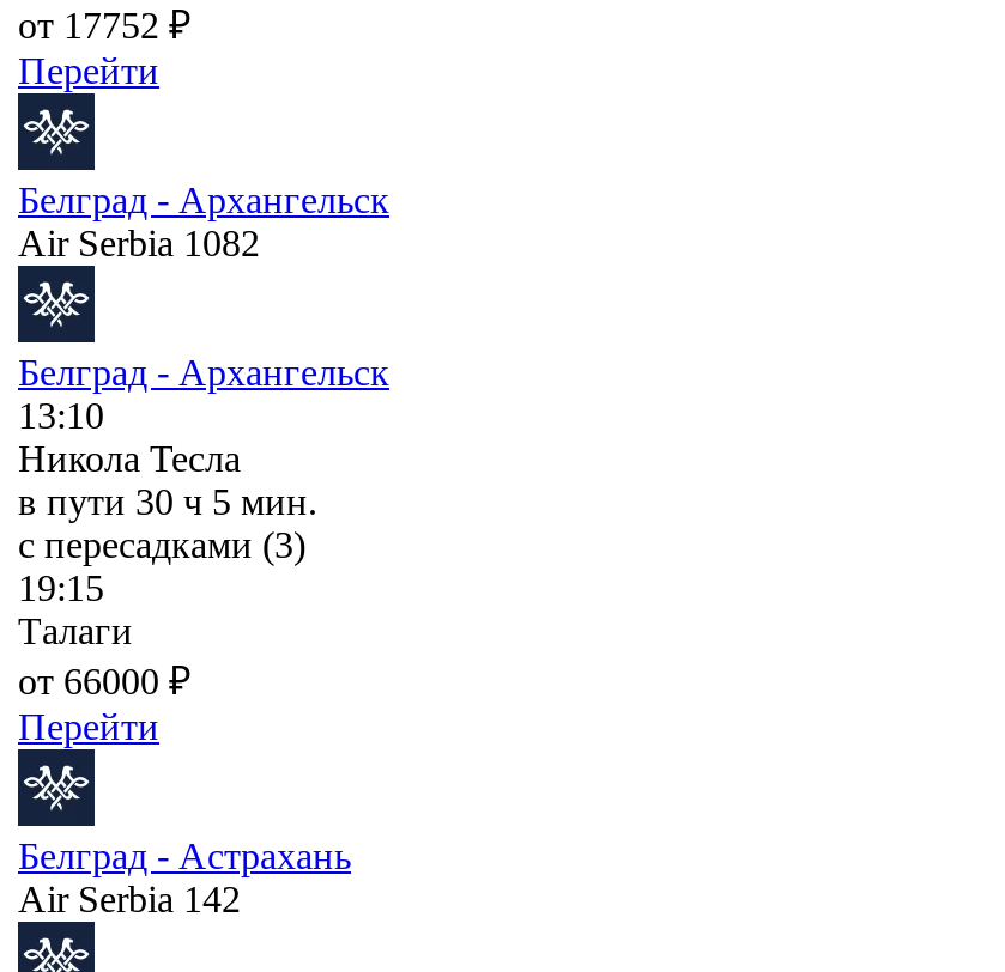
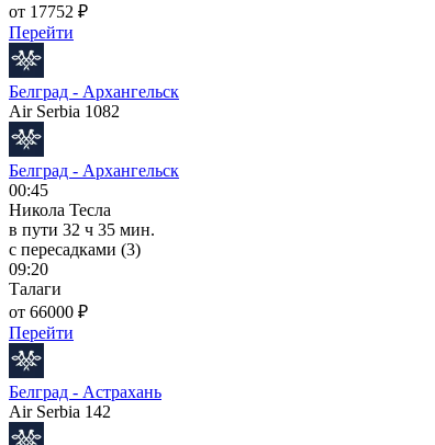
- 13:10
+ 00:45

- в пути 30 ч 5 мин.
+ в пути 32 ч 35 мин.

- 19:15
+ 09:20
